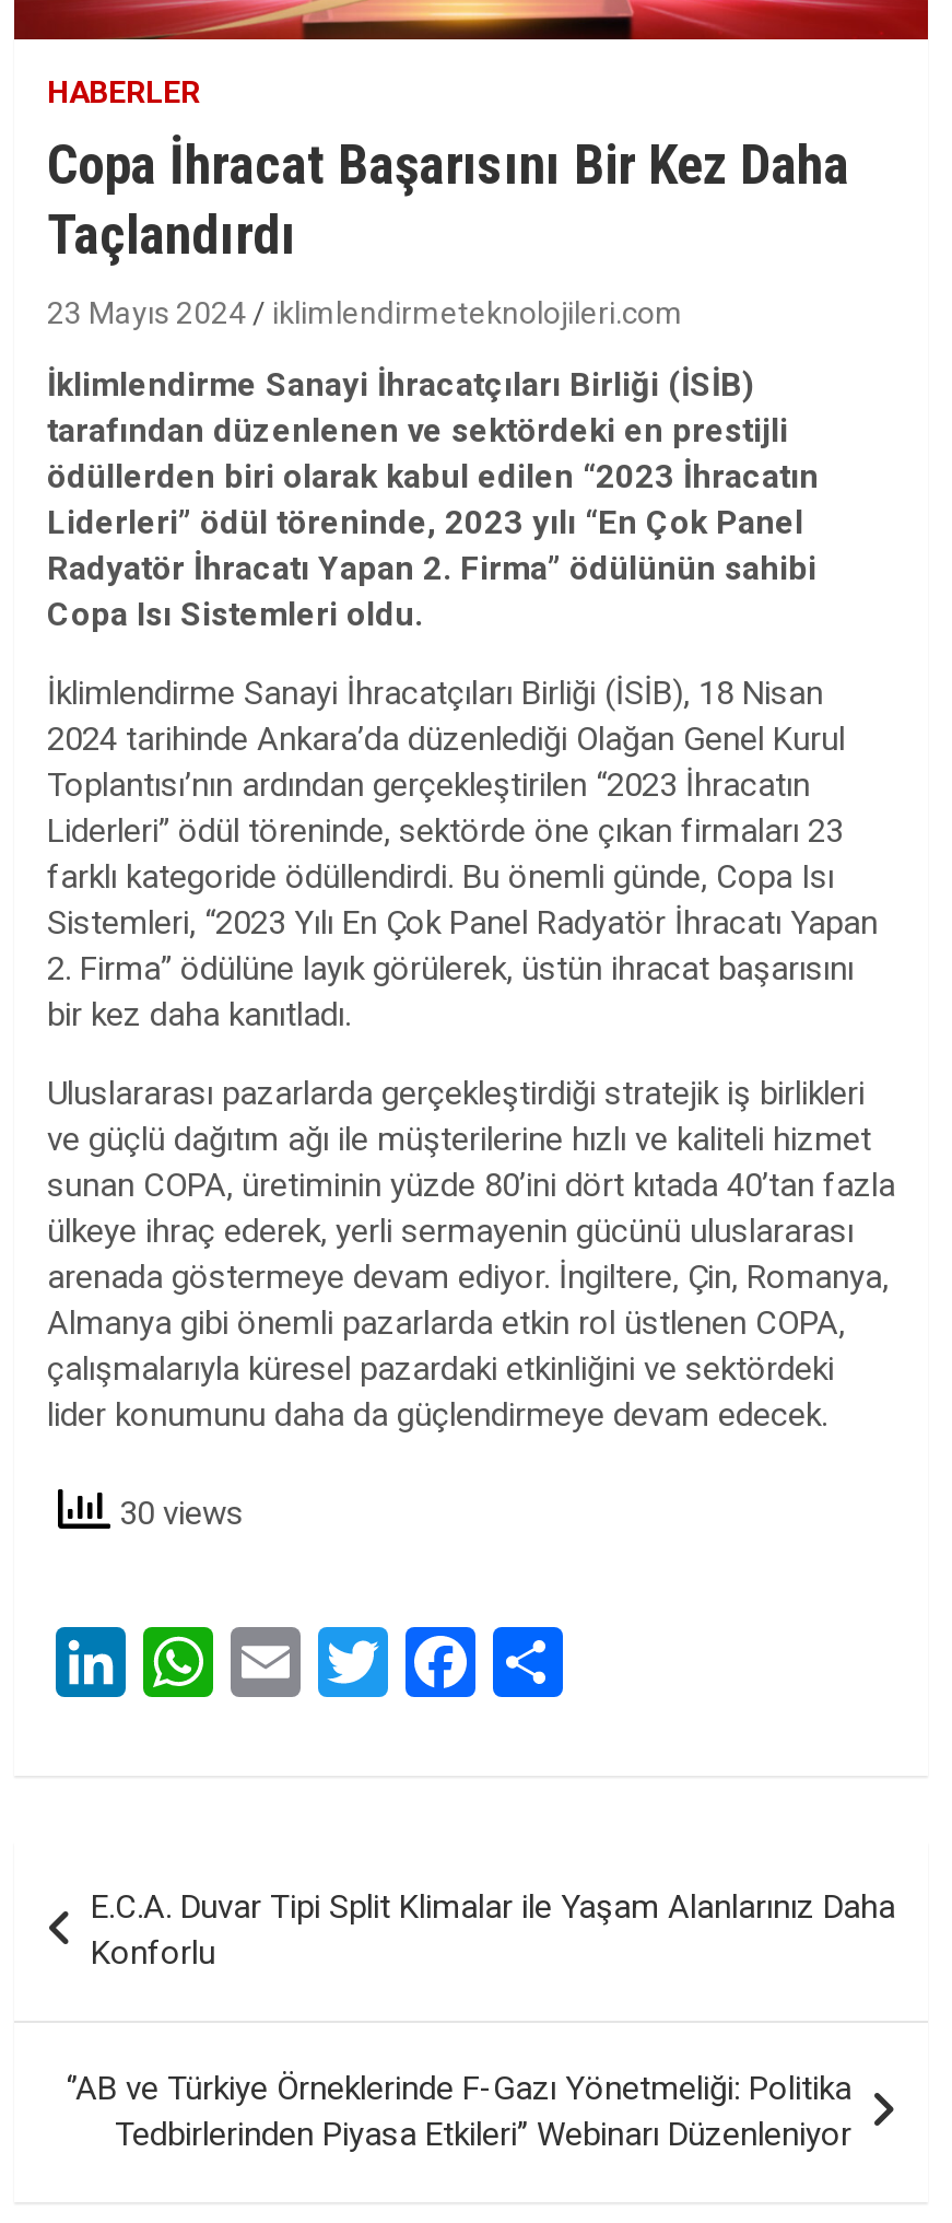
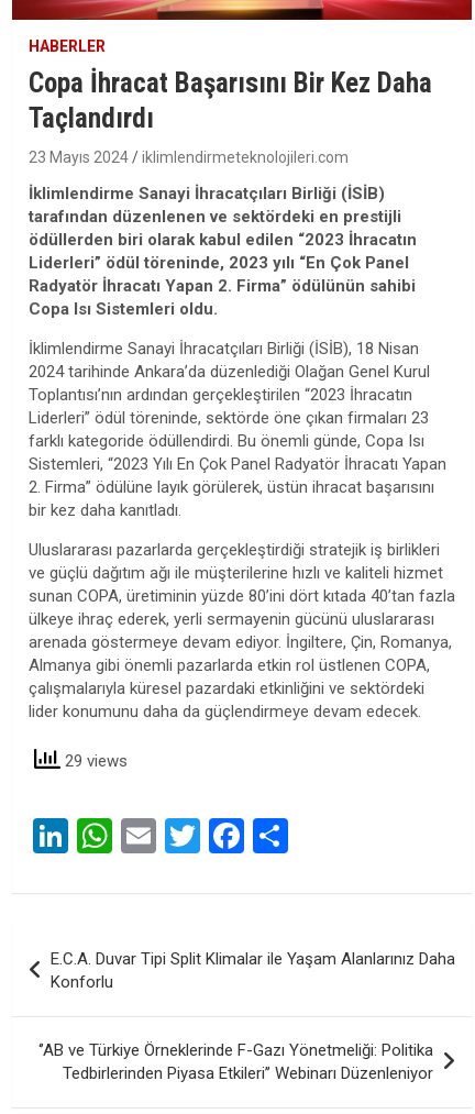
- 30 views
+ 29 views
